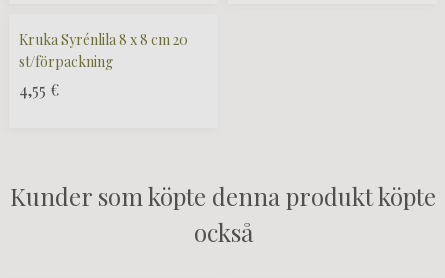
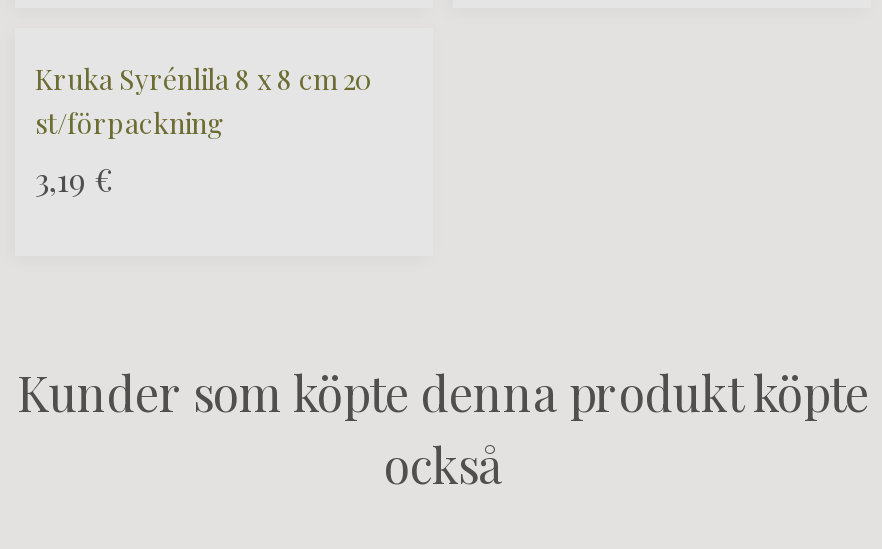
- 4,55 €
+ 3,19 €
